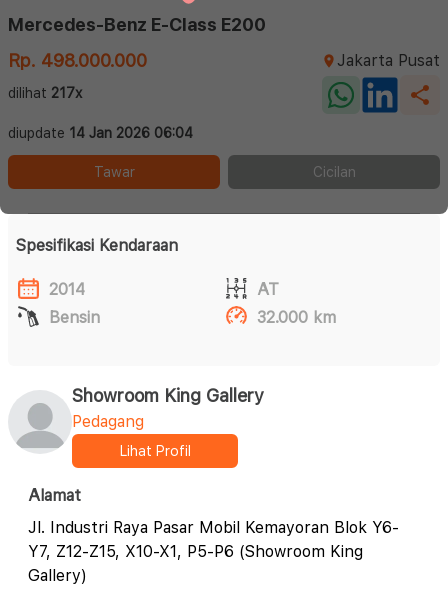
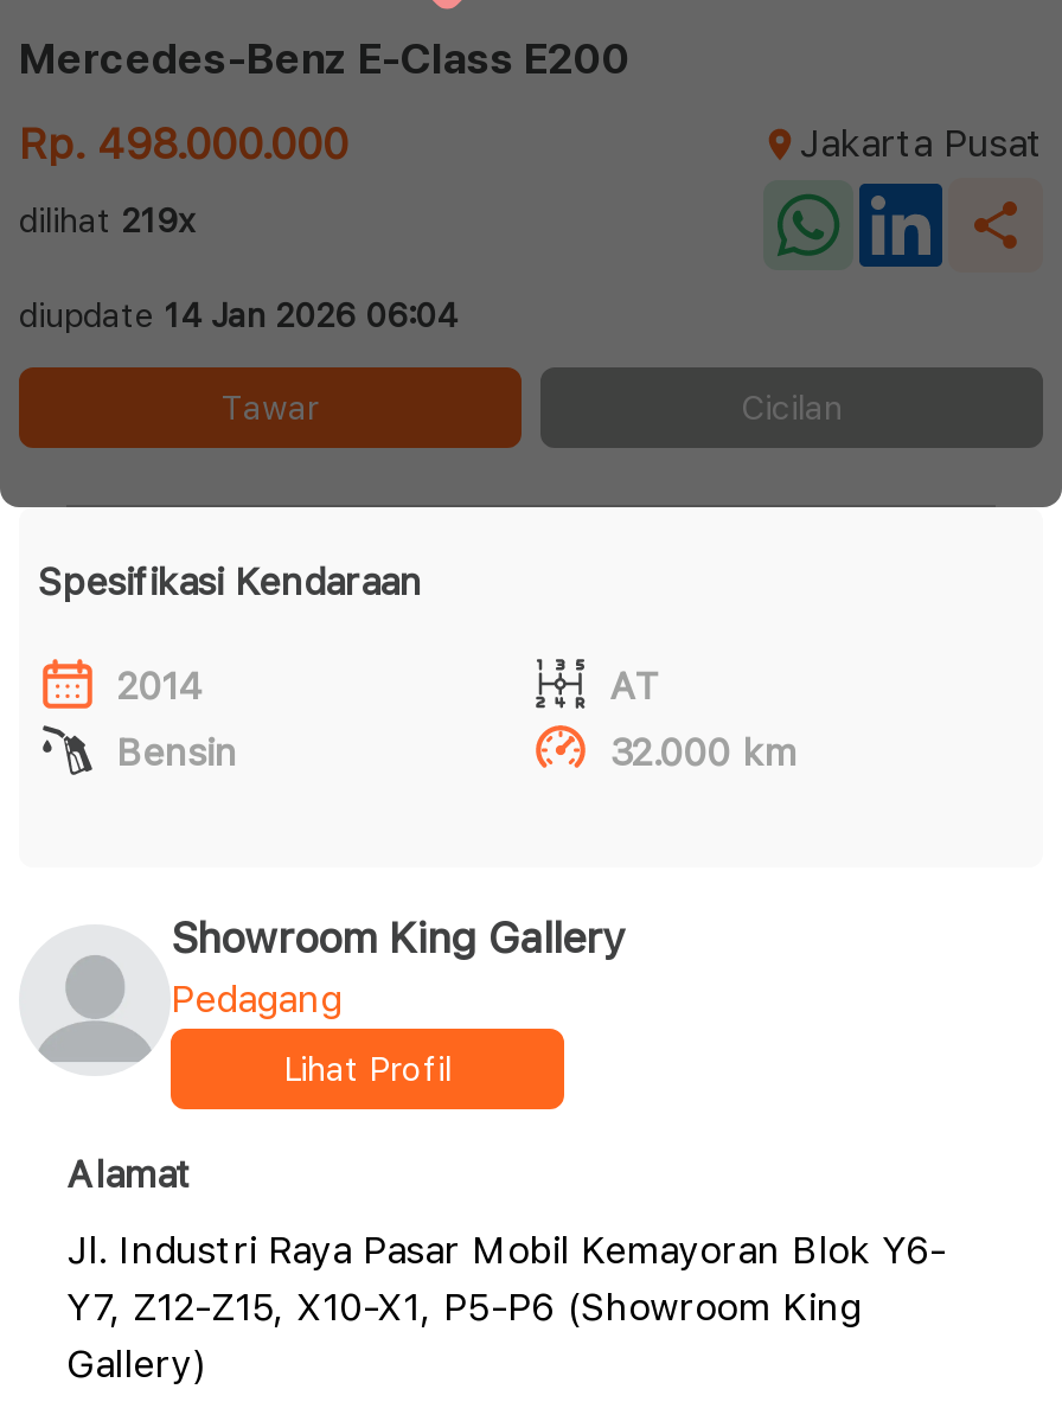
- dilihat 217x
+ dilihat 219x
